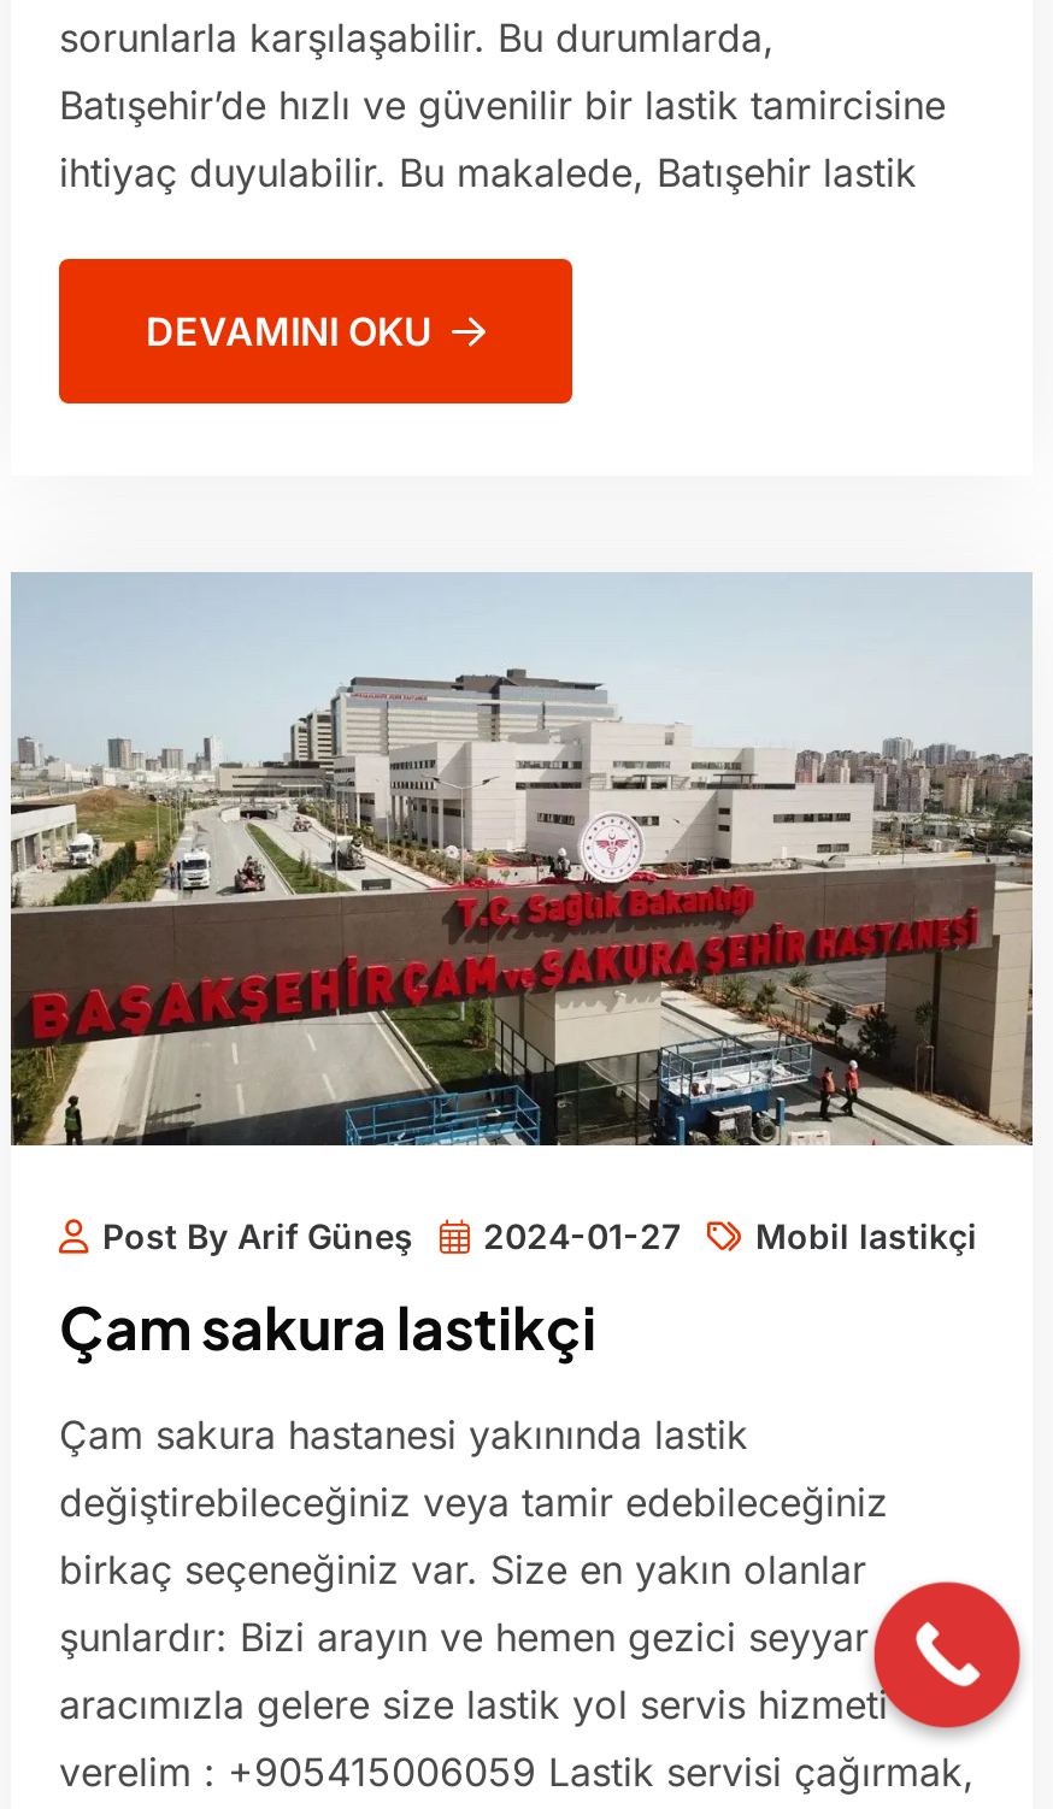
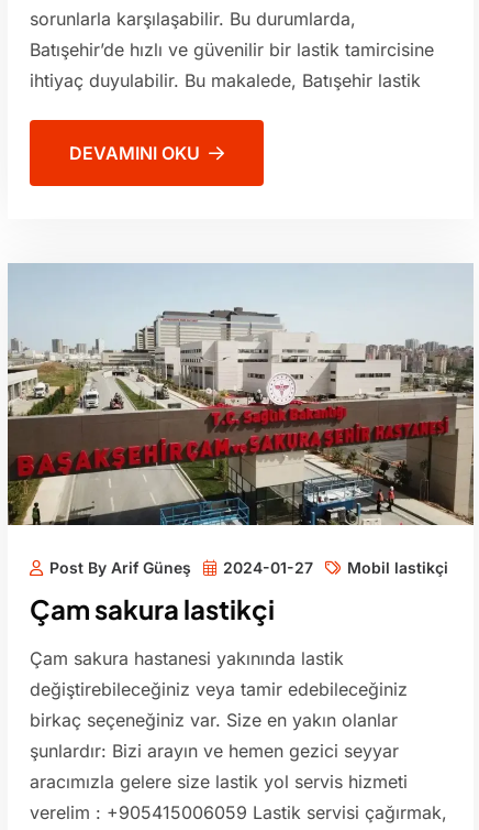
- [image]
